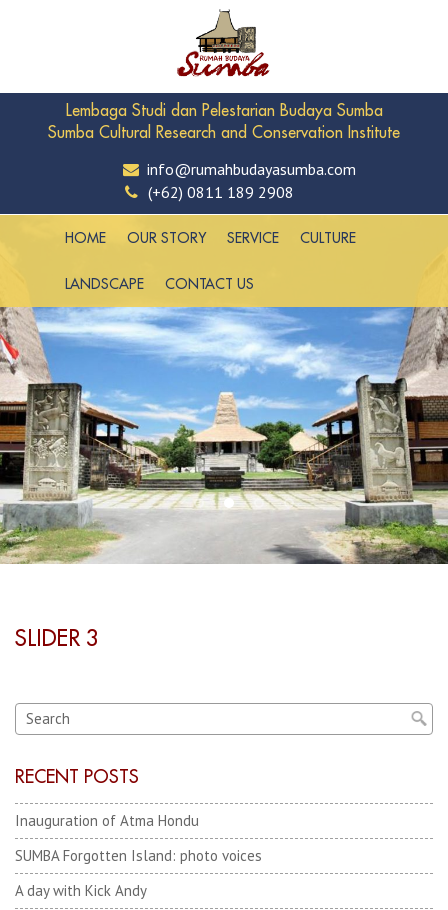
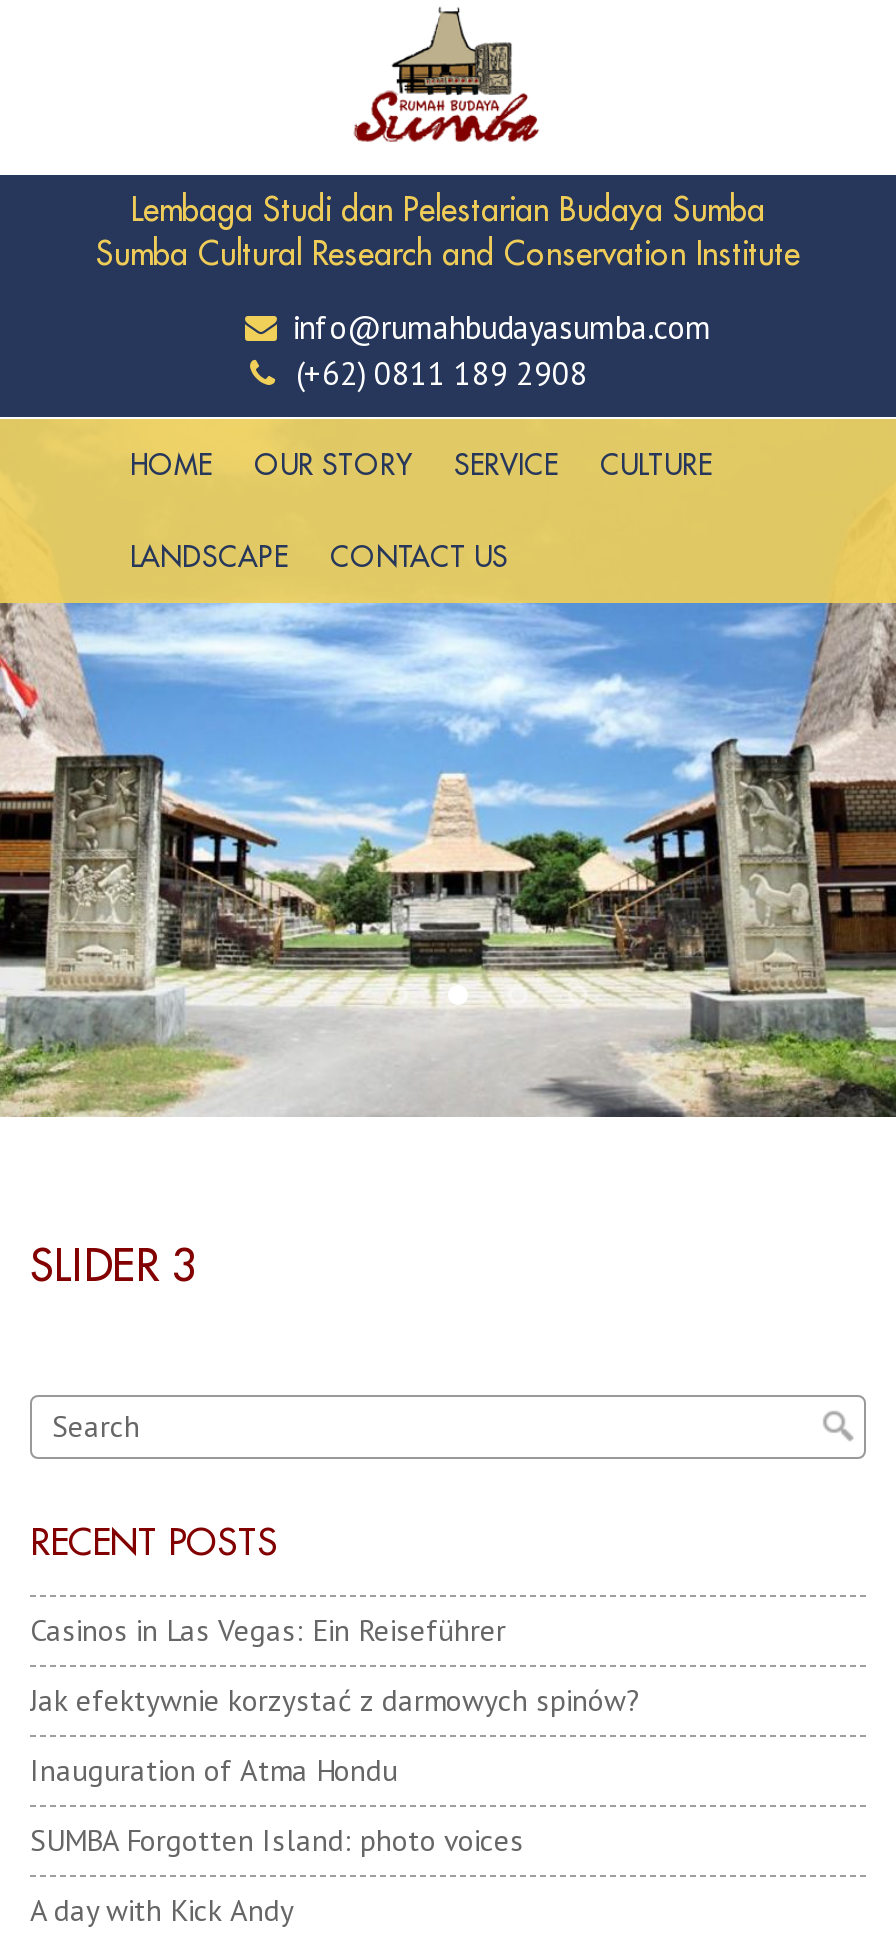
+ Casinos in Las Vegas: Ein Reiseführer
+ Jak efektywnie korzystać z darmowych spinów?
